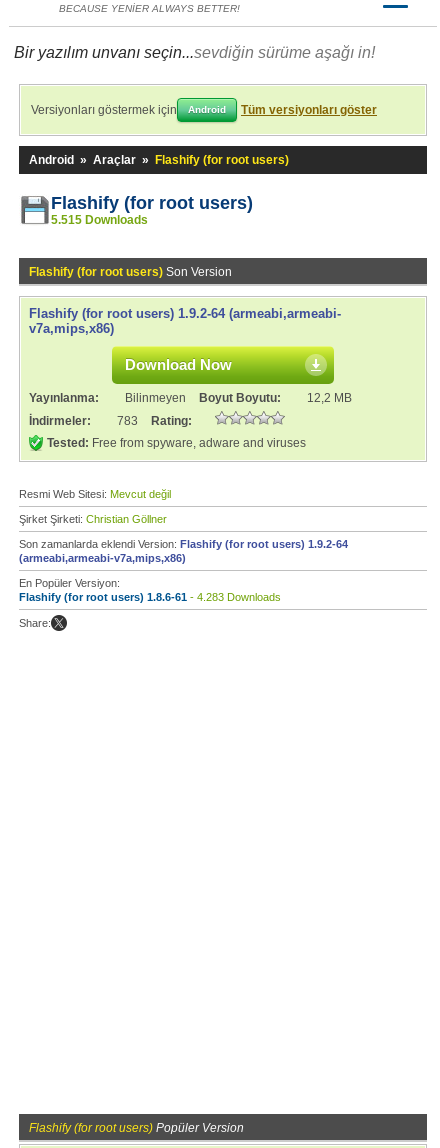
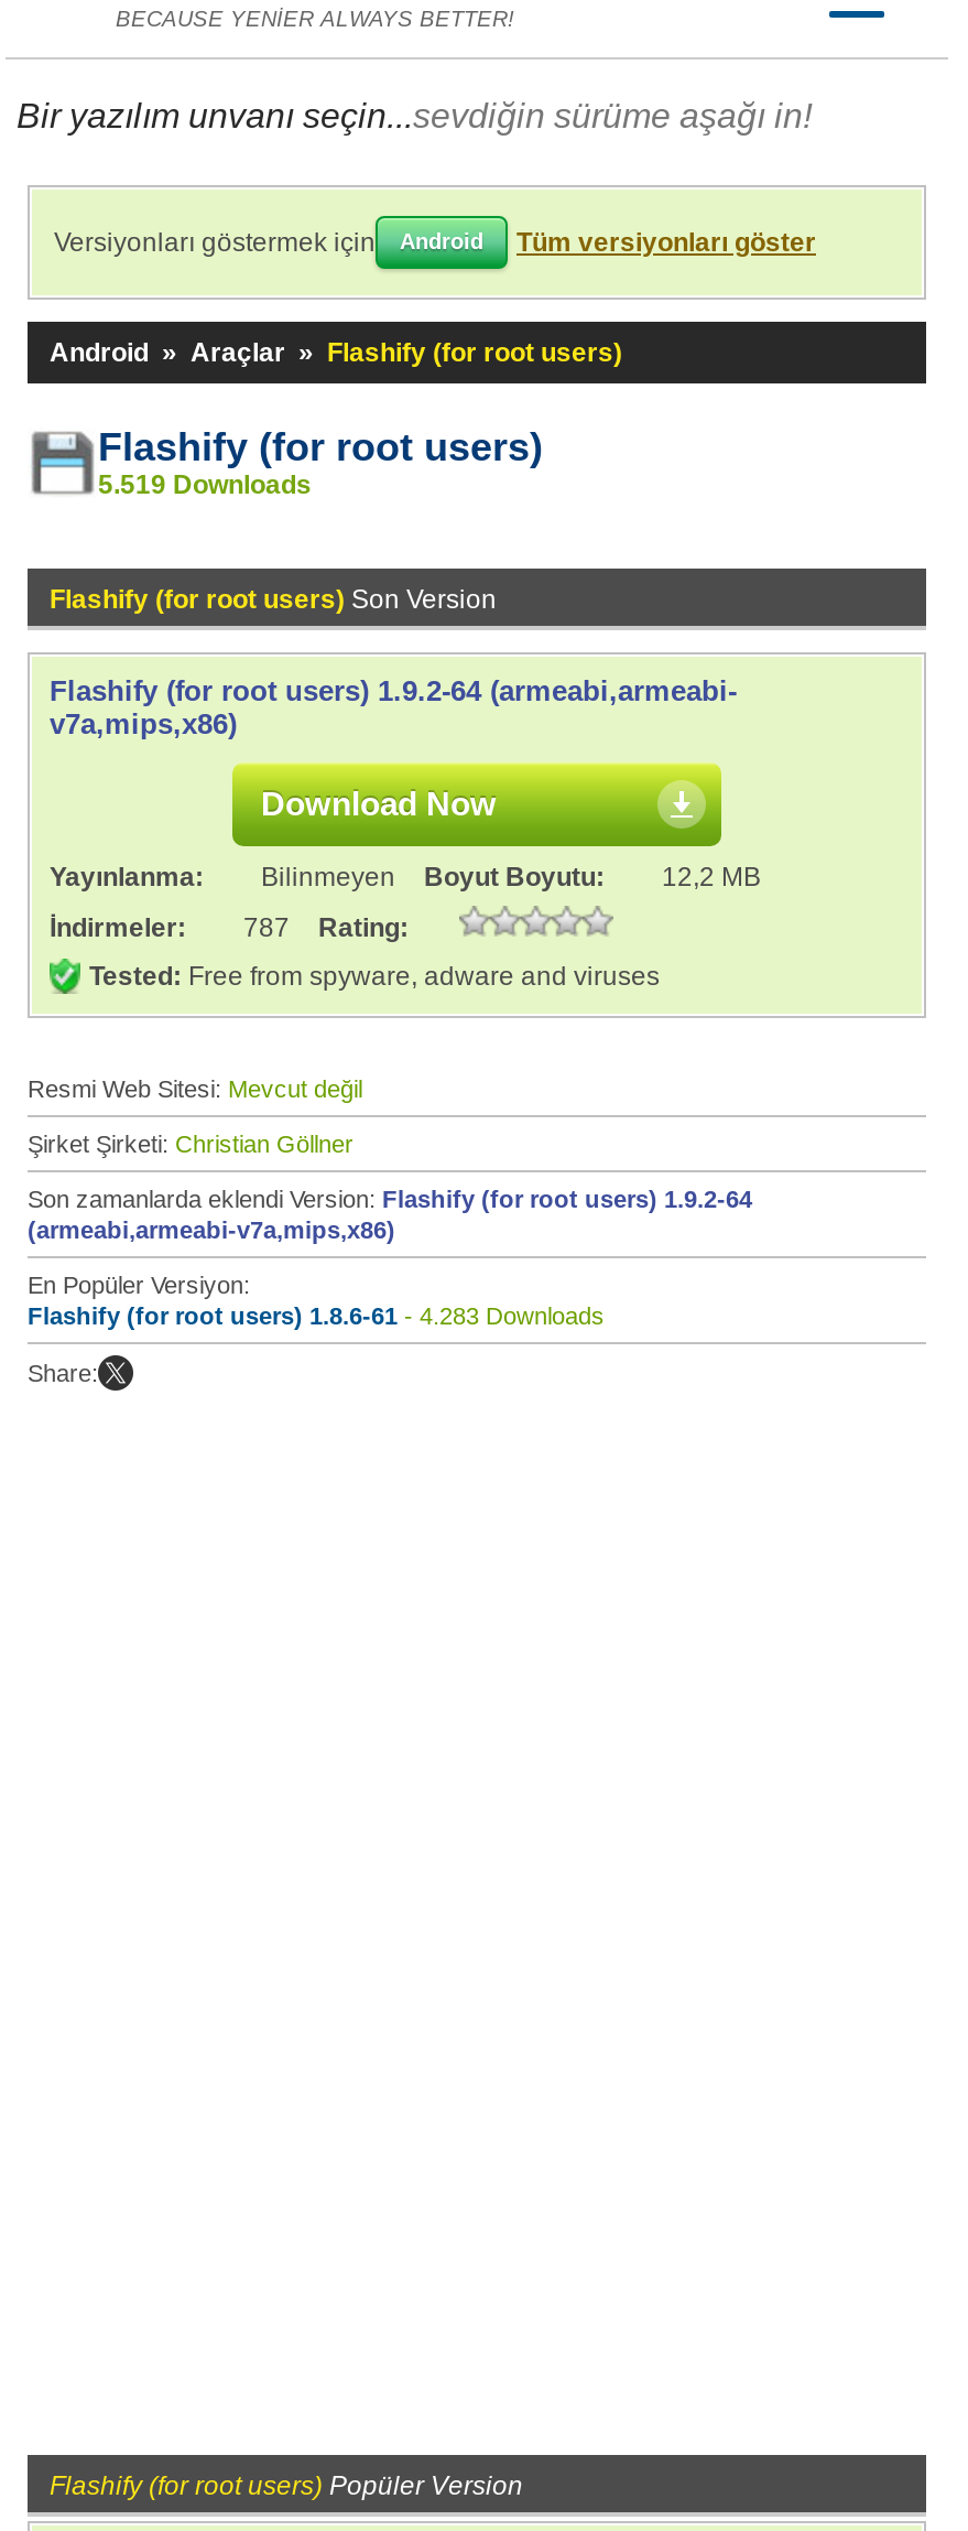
- 5.515 Downloads
+ 5.519 Downloads

- İndirmeler: 783 Rating:
+ İndirmeler: 787 Rating:
